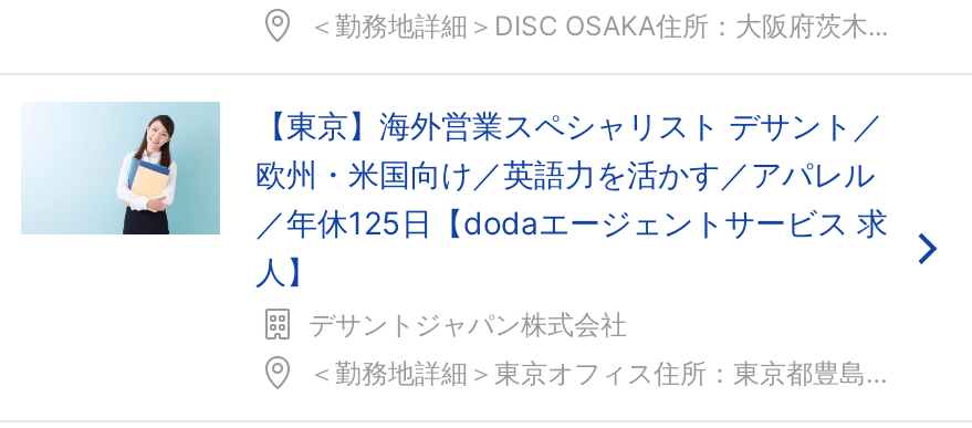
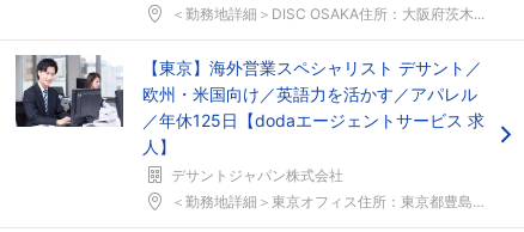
- [image]
+ [image]
